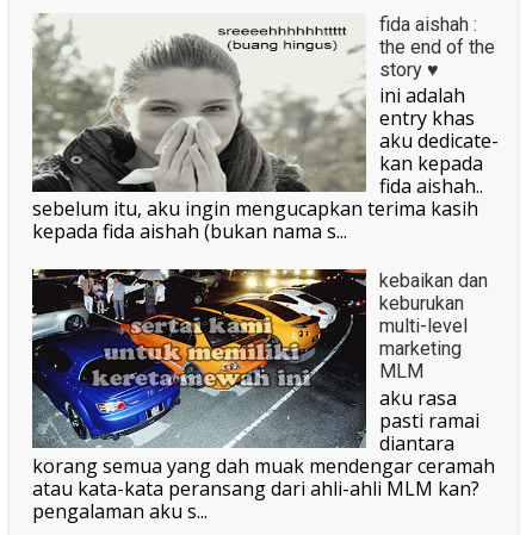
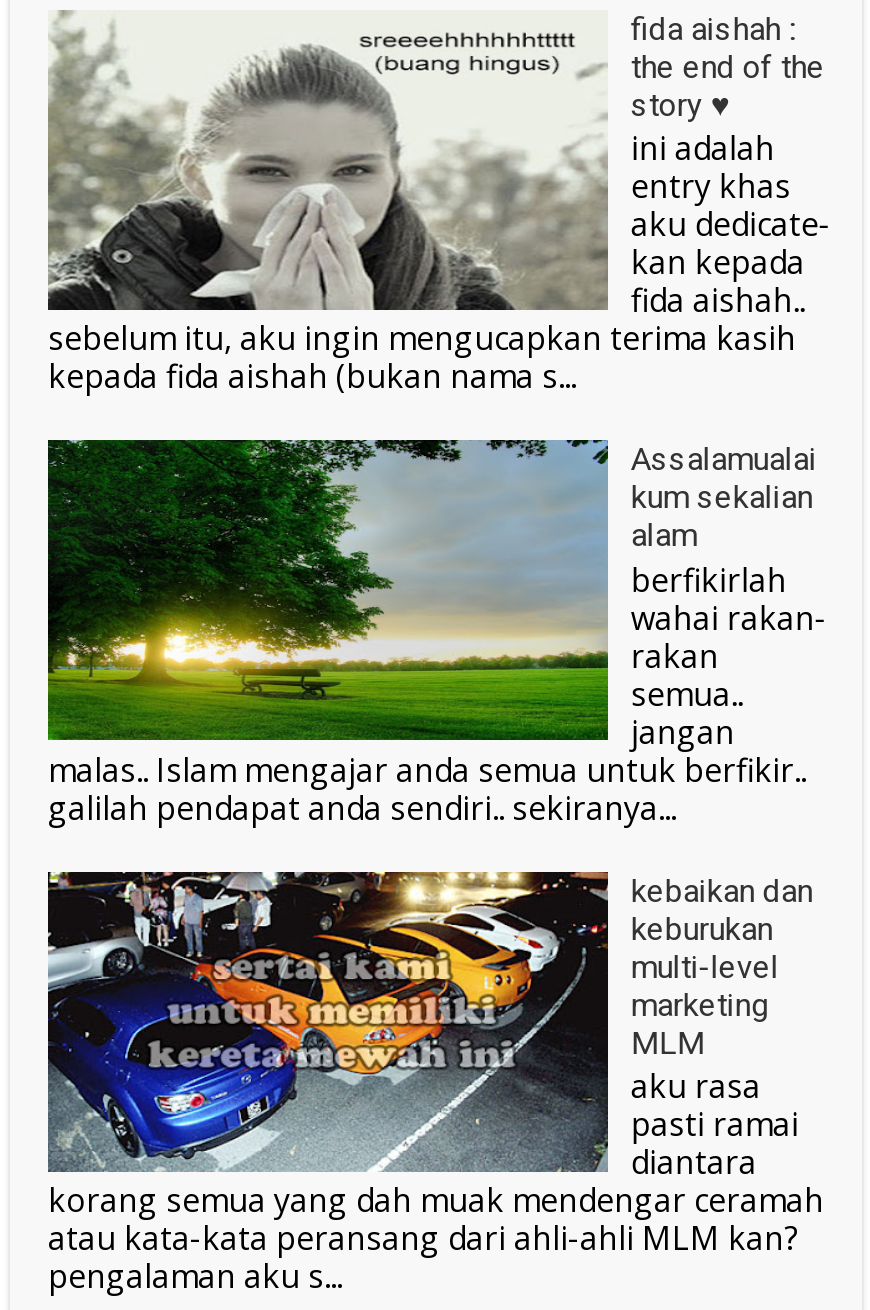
+ [image]
+ Assalamualai
+ kum sekalian
+ alam
+ berfikirlah
+ wahai rakan-
+ rakan
+ semua..
+ jangan
+ malas.. Islam mengajar anda semua untuk berfikir..
+ galilah pendapat anda sendiri.. sekiranya...
